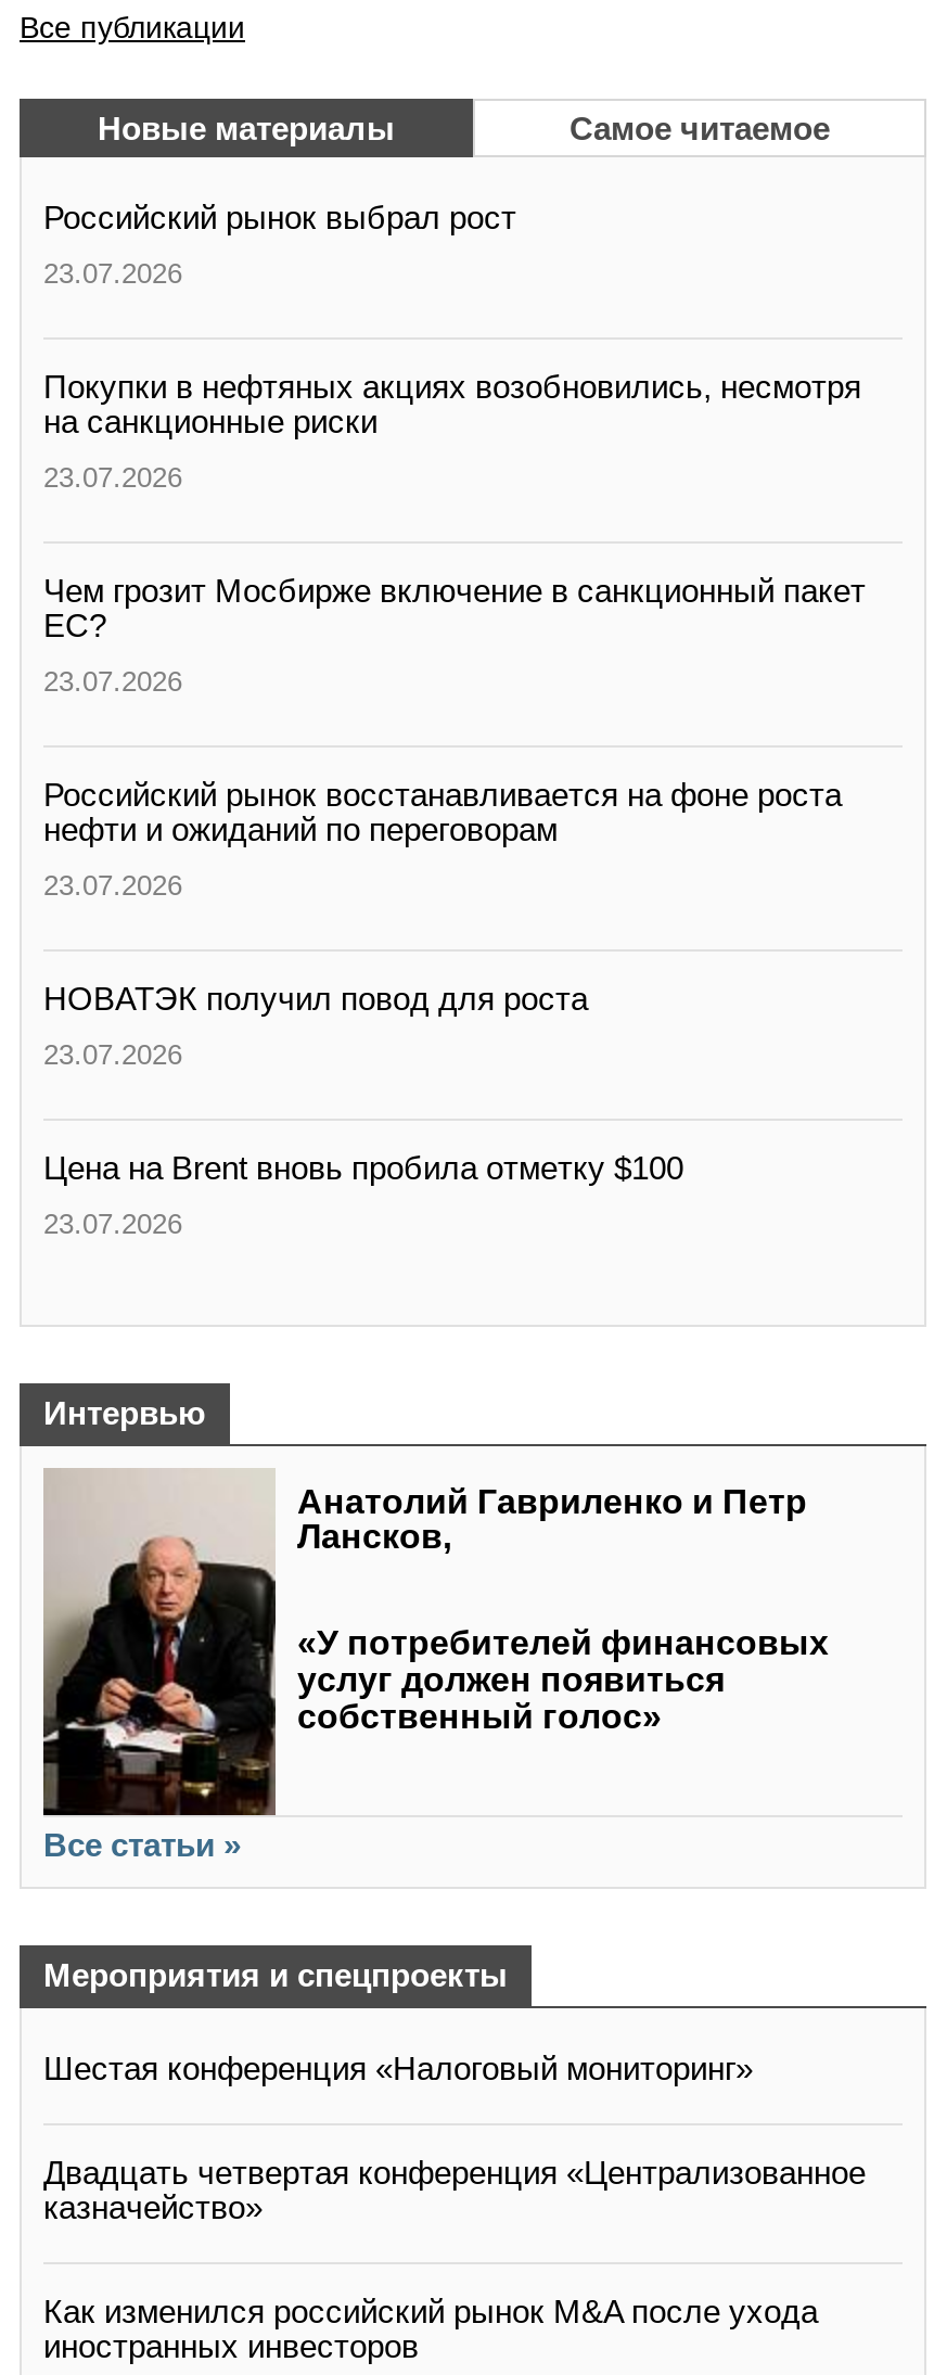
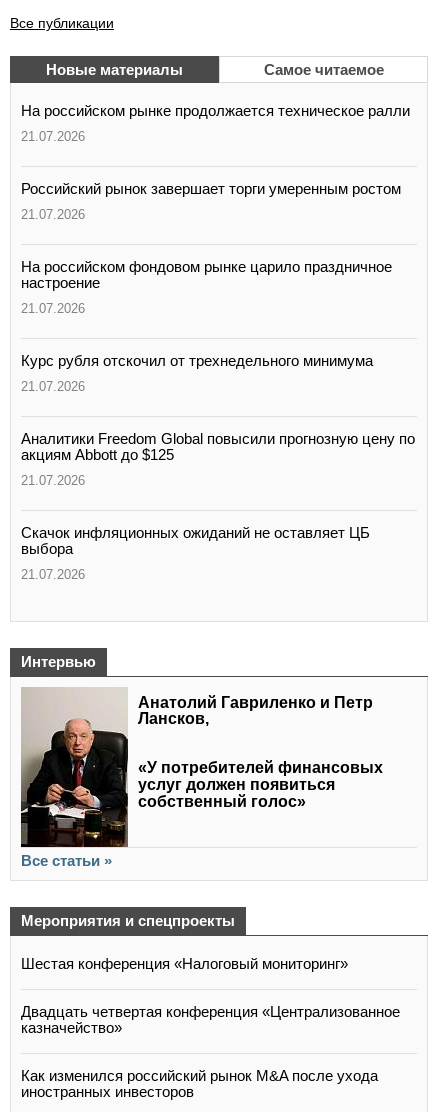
- Российский рынок выбрал рост
+ На российском рынке продолжается техническое ралли

- 23.07.2026
+ 21.07.2026

- Покупки в нефтяных акциях возобновились, несмотря
- на санкционные риски
+ Российский рынок завершает торги умеренным ростом

- 23.07.2026
+ 21.07.2026

- Чем грозит Мосбирже включение в санкционный пакет
- ЕС?
+ На российском фондовом рынке царило праздничное
+ настроение

- 23.07.2026
+ 21.07.2026

- Российский рынок восстанавливается на фоне роста
- нефти и ожиданий по переговорам
+ Курс рубля отскочил от трехнедельного минимума

- 23.07.2026
+ 21.07.2026

- НОВАТЭК получил повод для роста
+ Аналитики Freedom Global повысили прогнозную цену по
+ акциям Abbott до $125

- 23.07.2026
+ 21.07.2026

- Цена на Brent вновь пробила отметку $100
+ Скачок инфляционных ожиданий не оставляет ЦБ
+ выбора

- 23.07.2026
+ 21.07.2026
